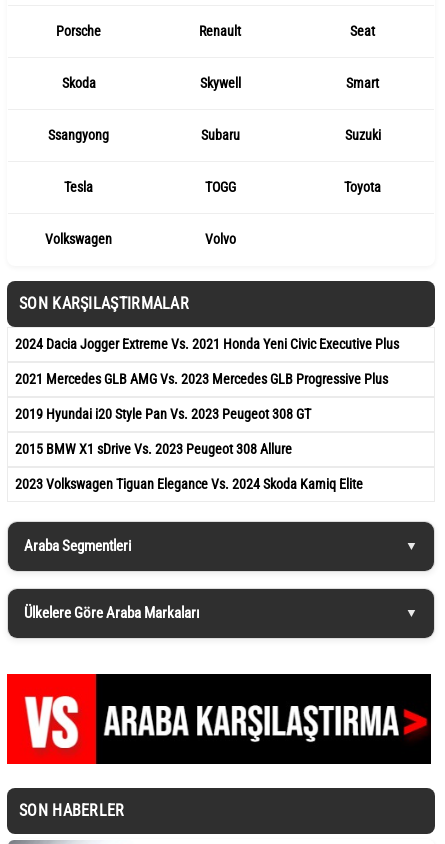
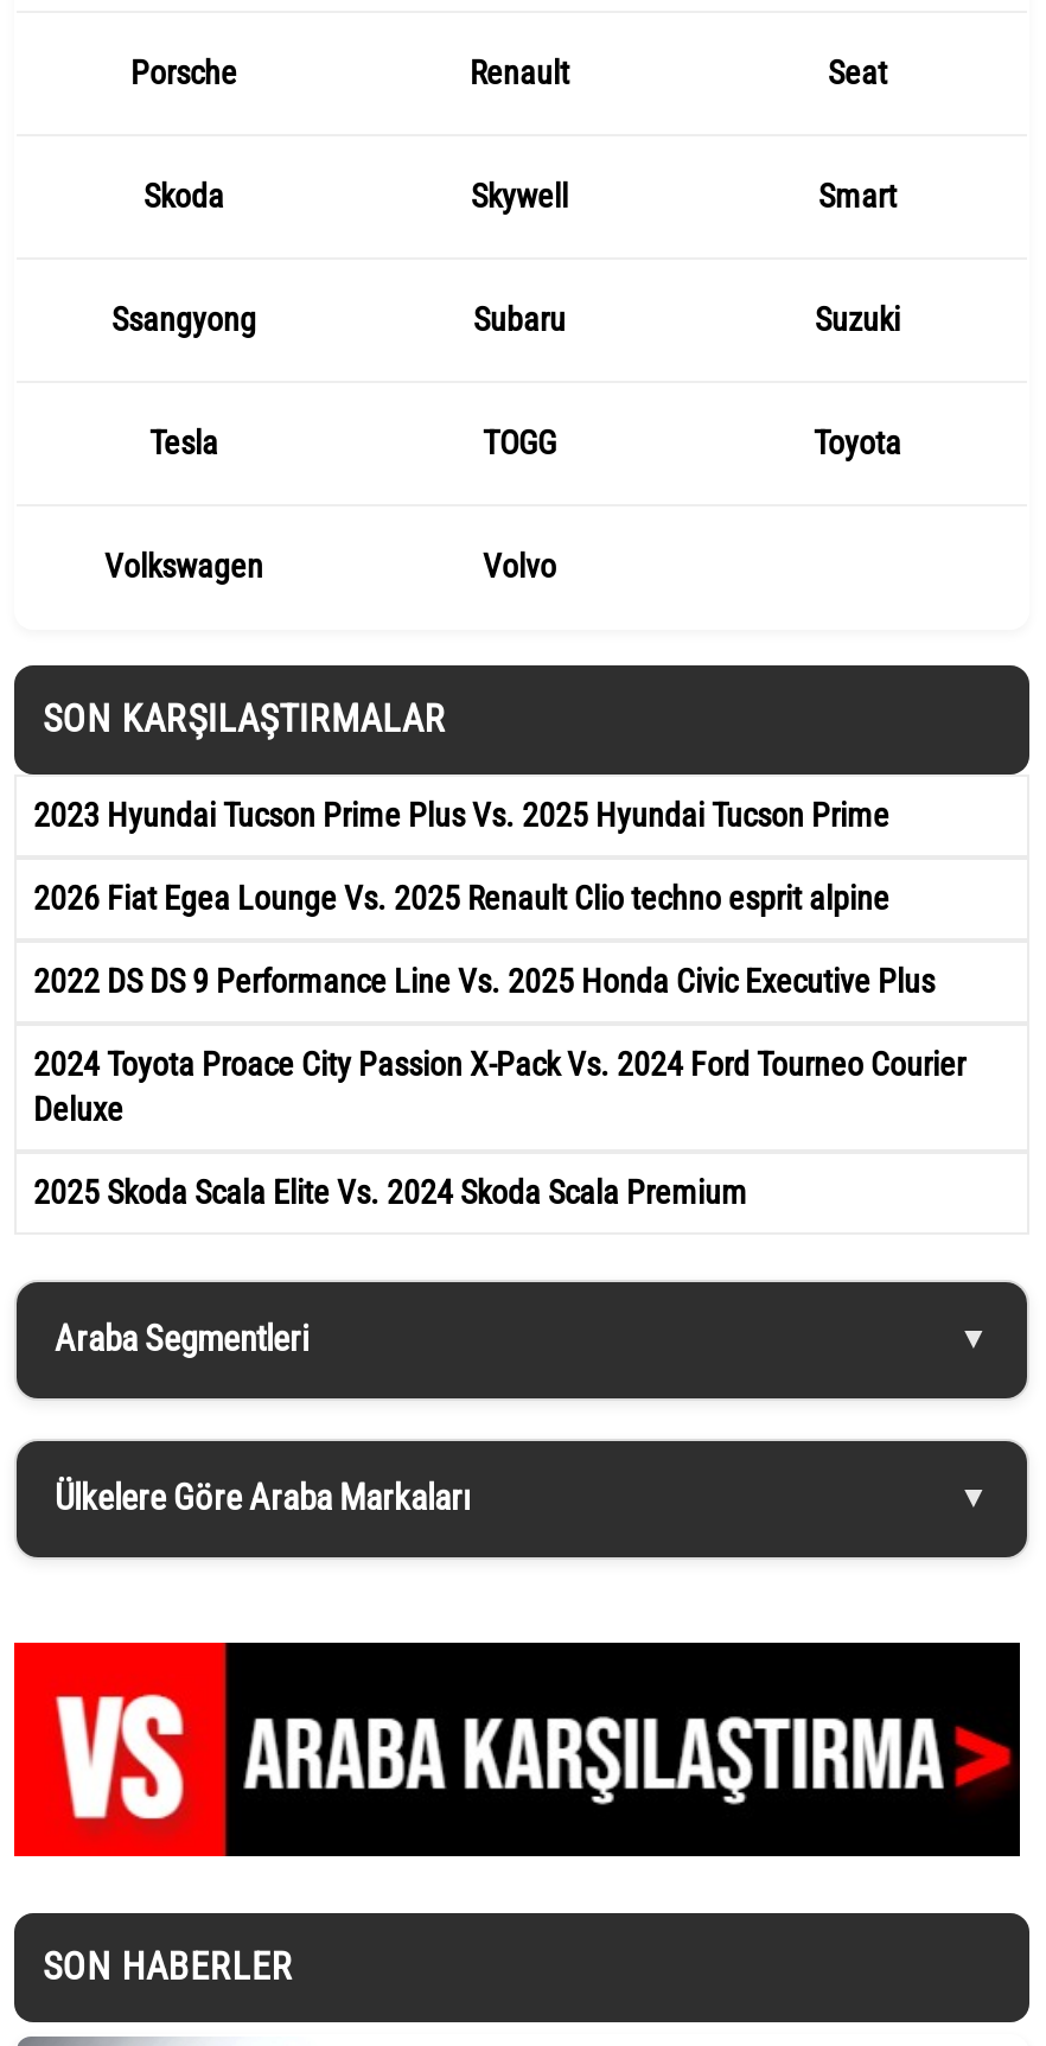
- 2024 Dacia Jogger Extreme Vs. 2021 Honda Yeni Civic Executive Plus
+ 2023 Hyundai Tucson Prime Plus Vs. 2025 Hyundai Tucson Prime

- 2021 Mercedes GLB AMG Vs. 2023 Mercedes GLB Progressive Plus
+ 2026 Fiat Egea Lounge Vs. 2025 Renault Clio techno esprit alpine

- 2019 Hyundai i20 Style Pan Vs. 2023 Peugeot 308 GT
+ 2022 DS DS 9 Performance Line Vs. 2025 Honda Civic Executive Plus

- 2015 BMW X1 sDrive Vs. 2023 Peugeot 308 Allure
+ 2024 Toyota Proace City Passion X-Pack Vs. 2024 Ford Tourneo Courier
+ Deluxe

- 2023 Volkswagen Tiguan Elegance Vs. 2024 Skoda Kamiq Elite
+ 2025 Skoda Scala Elite Vs. 2024 Skoda Scala Premium
